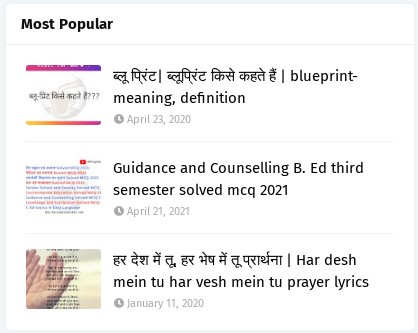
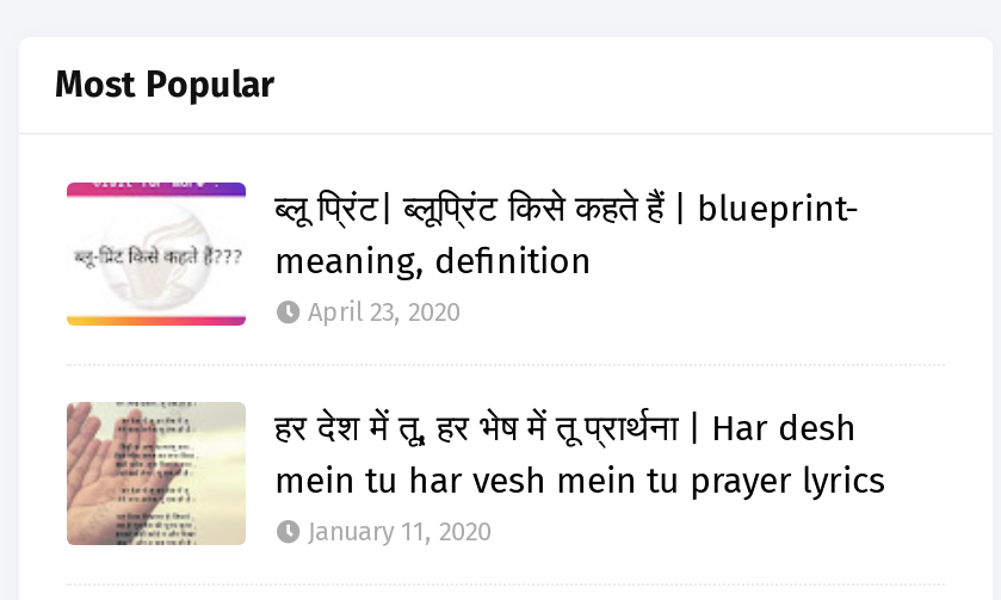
- [image]
- Guidance and Counselling B. Ed third
- semester solved mcq 2021
- April 21, 2021
